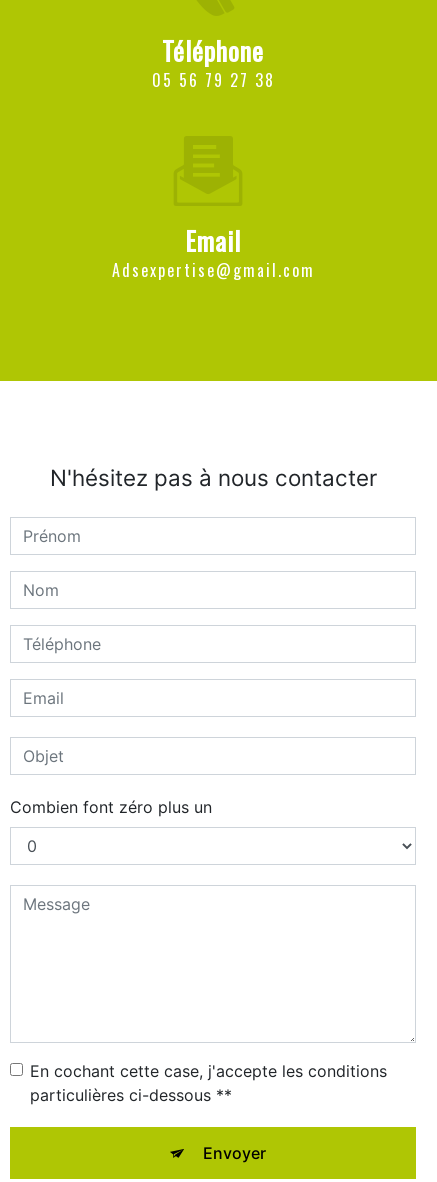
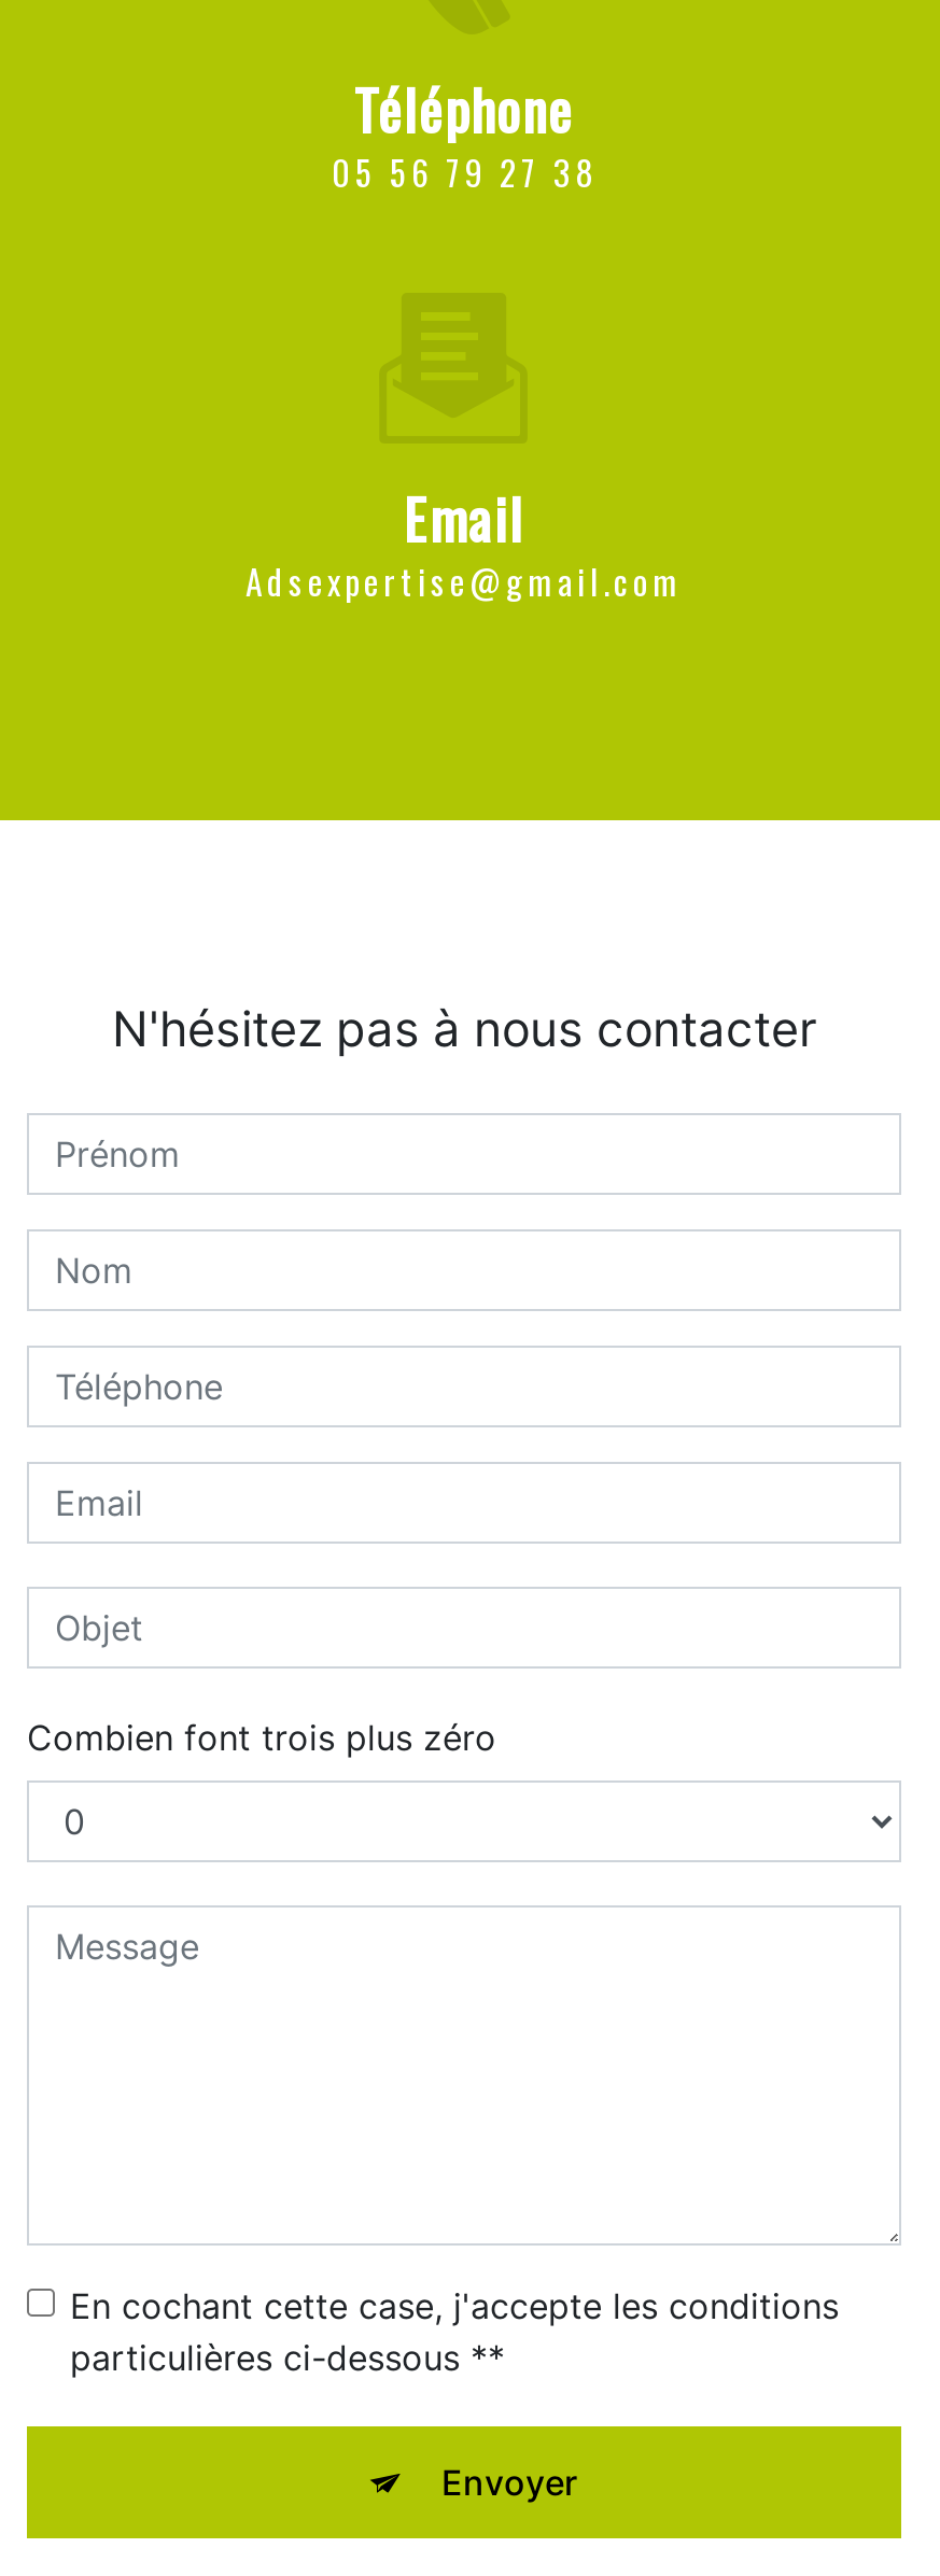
- Combien font zéro plus un
+ Combien font trois plus zéro
